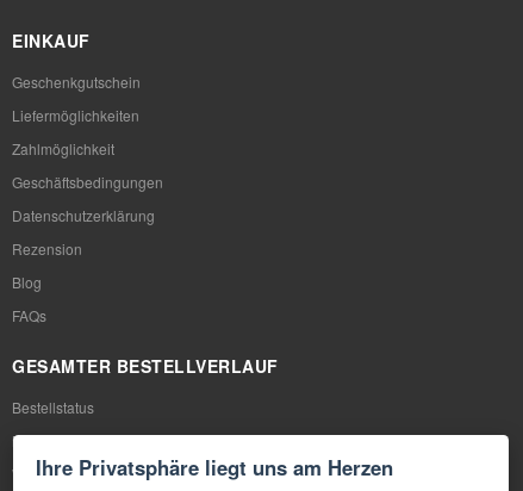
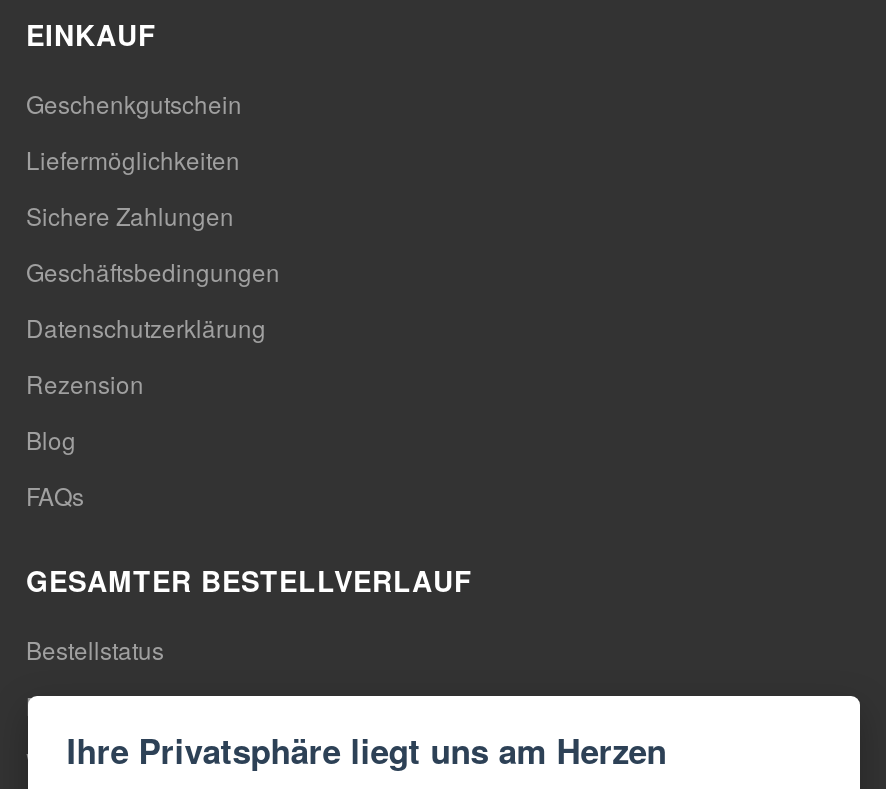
- Zahlmöglichkeit
+ Sichere Zahlungen
